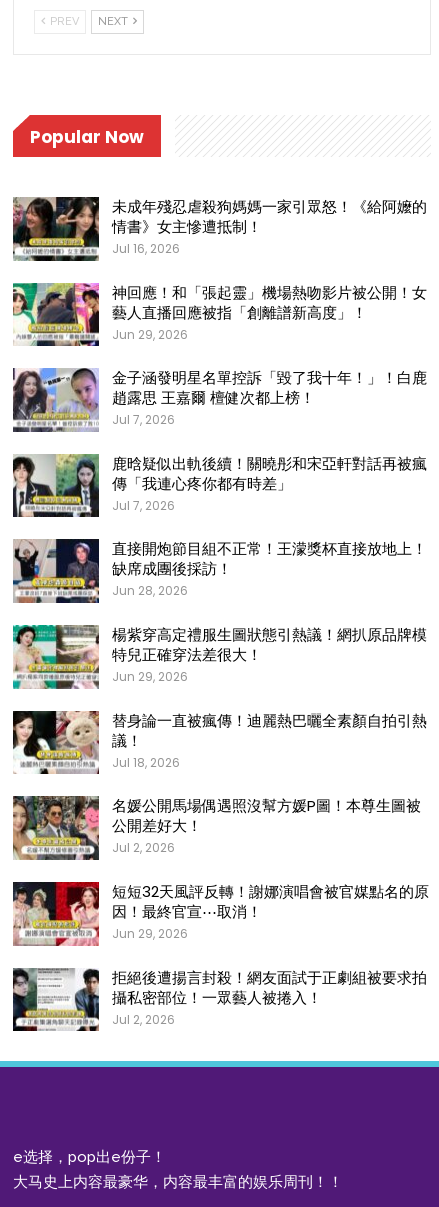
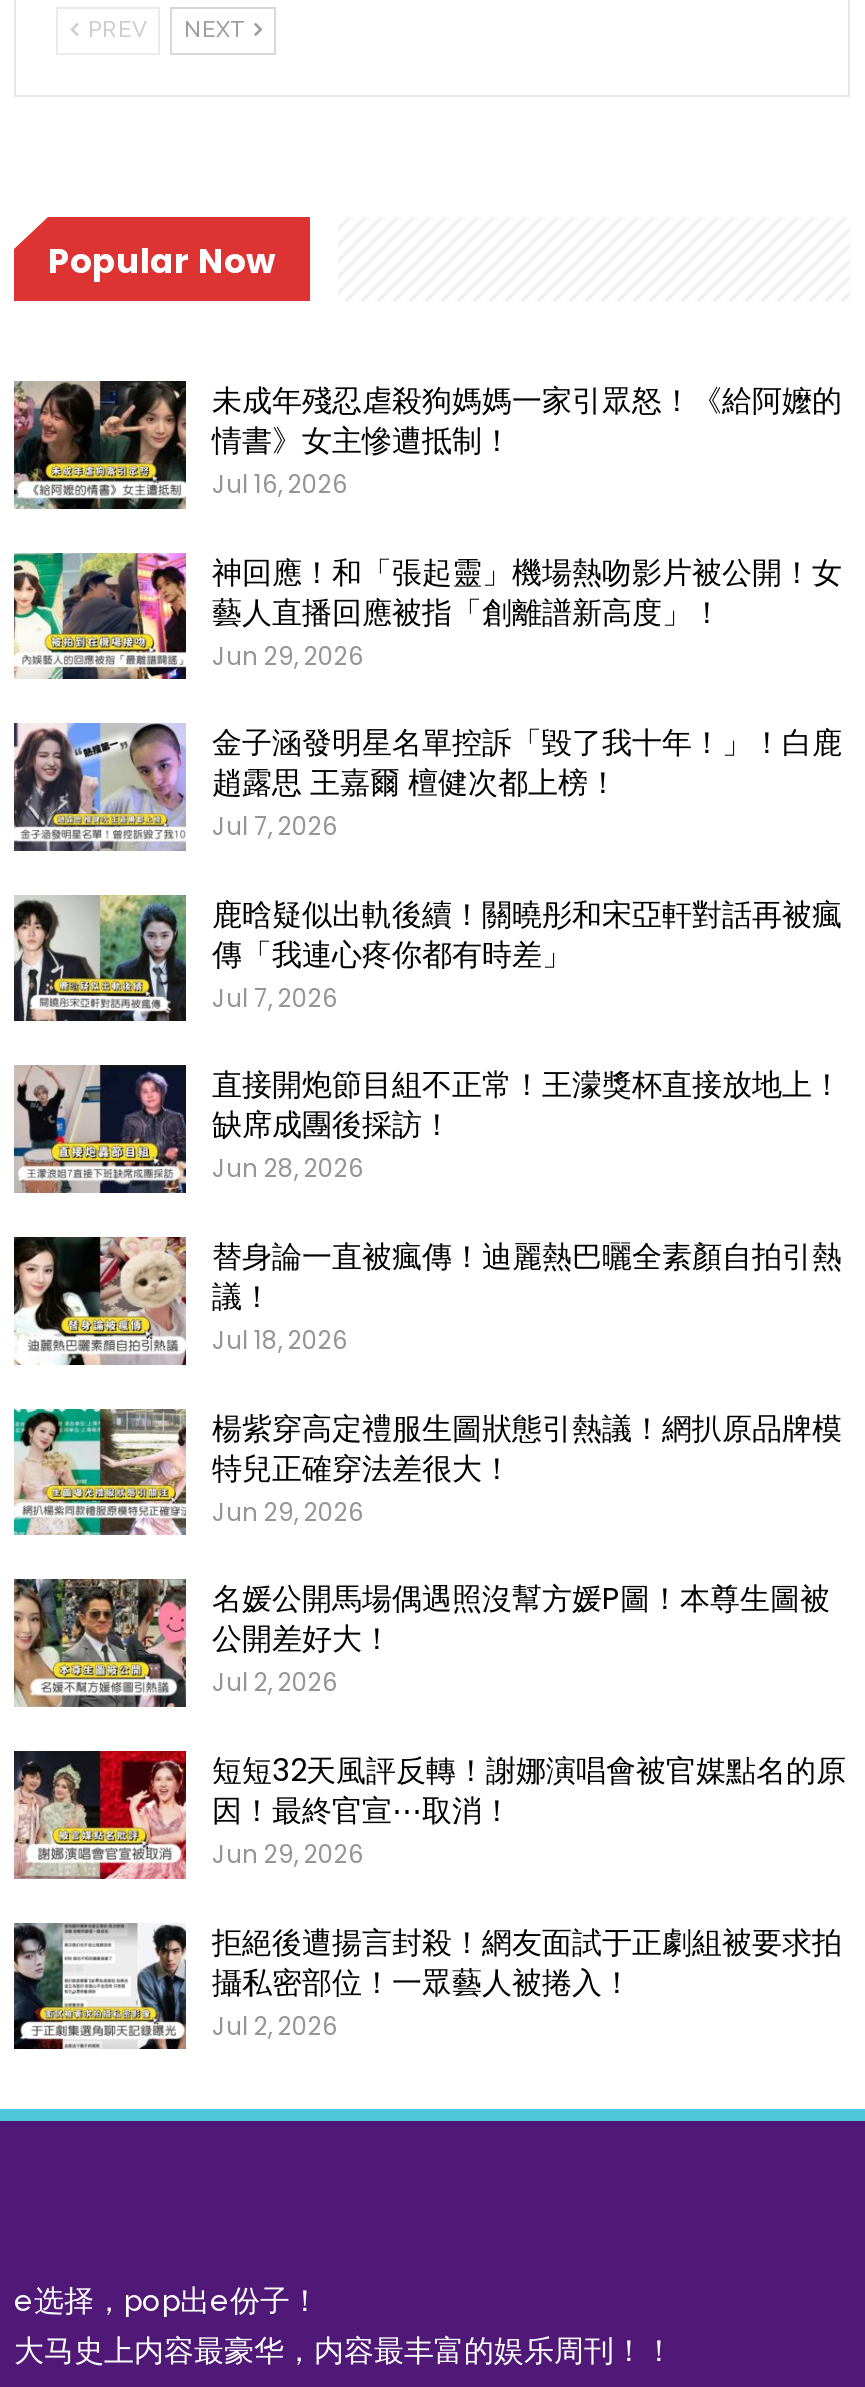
moved down: [image] | 楊紫穿高定禮服生圖狀態引熱議！網扒原品牌模 | 特兒正確穿法差很大！ | Jun 29, 2026

moved up: [image] | 替身論一直被瘋傳！迪麗熱巴曬全素顏自拍引熱 | 議！ | Jul 18, 2026
